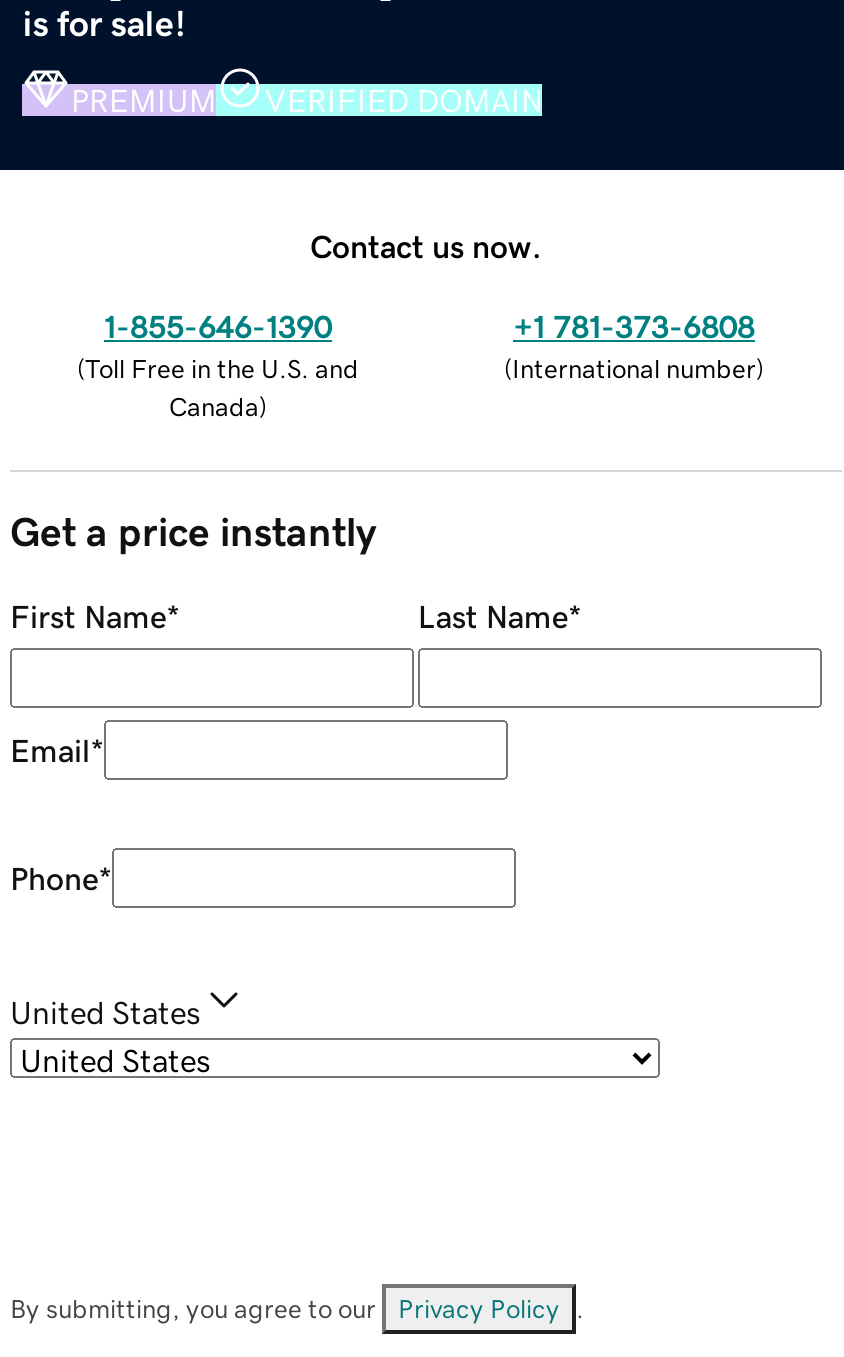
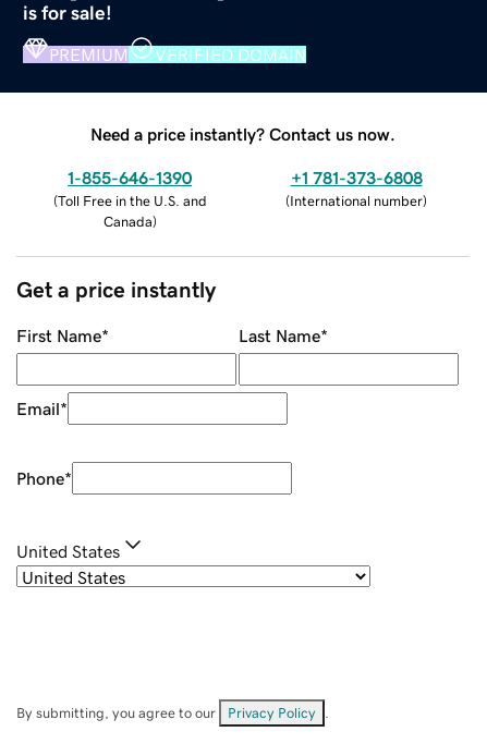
- Contact us now.
+ Need a price instantly? Contact us now.
